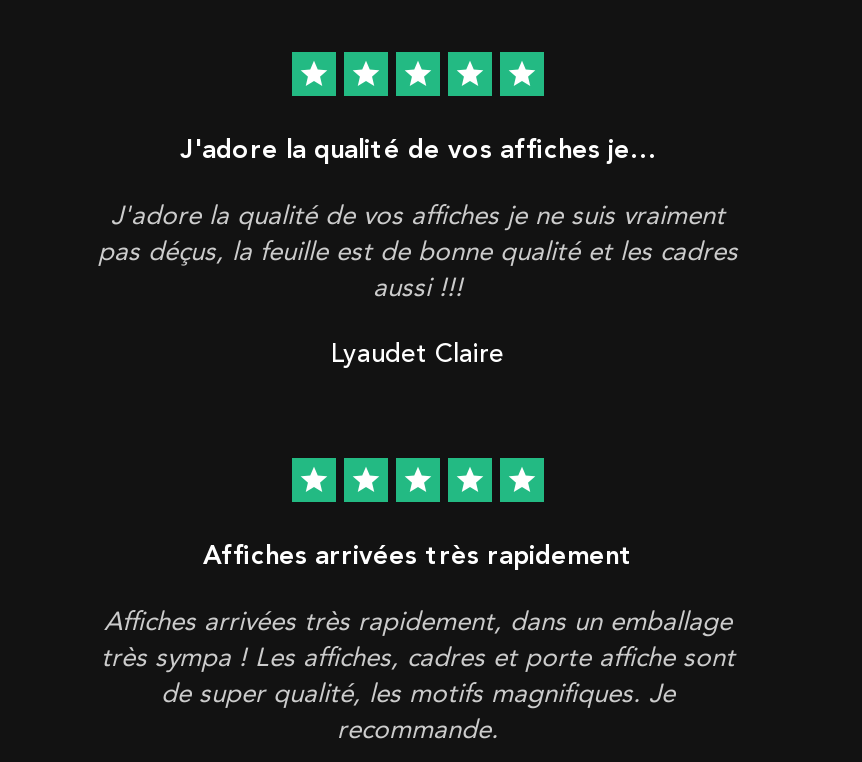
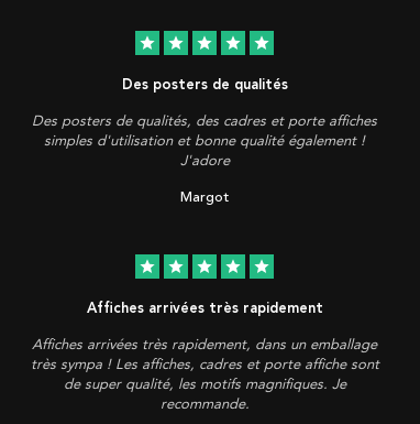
- J'adore la qualité de vos affiches je…
+ Des posters de qualités

- J'adore la qualité de vos affiches je ne suis vraiment
- pas déçus, la feuille est de bonne qualité et les cadres
- aussi !!!
+ Des posters de qualités, des cadres et porte affiches
+ simples d'utilisation et bonne qualité également !
+ J'adore

- Lyaudet Claire
+ Margot
